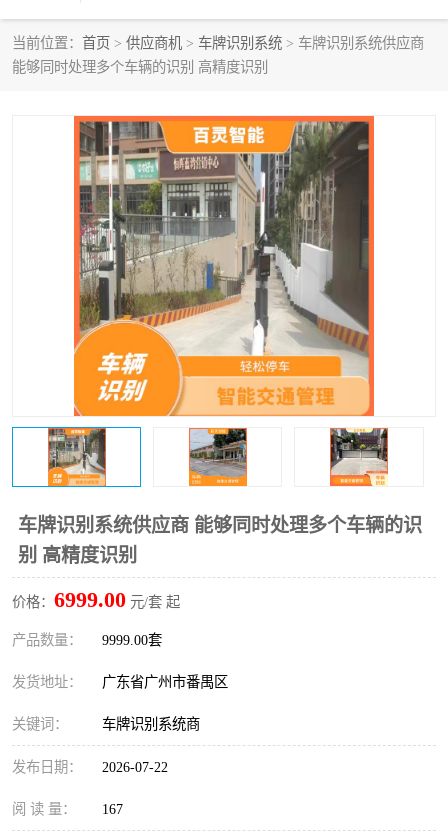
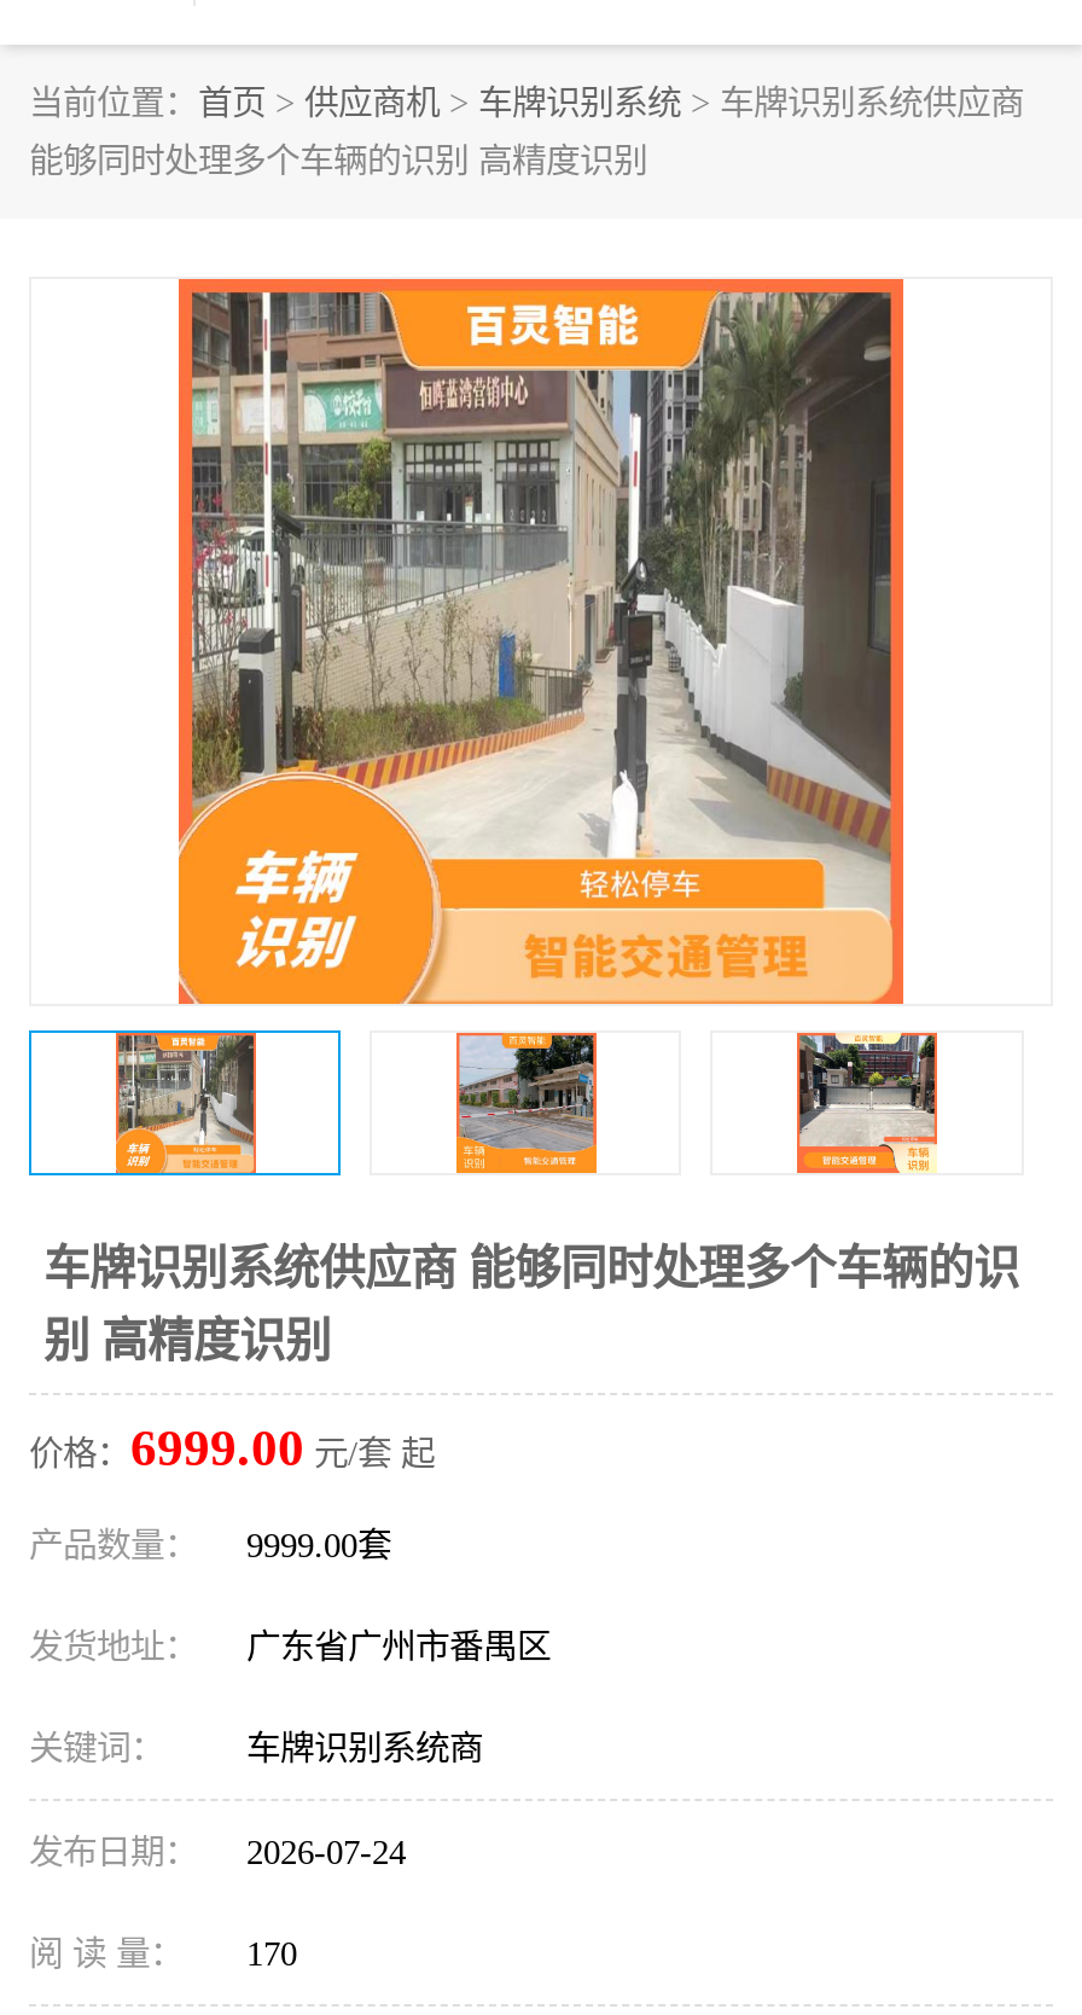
- 发布日期： 2026-07-22
+ 发布日期： 2026-07-24

- 阅 读 量： 167
+ 阅 读 量： 170
